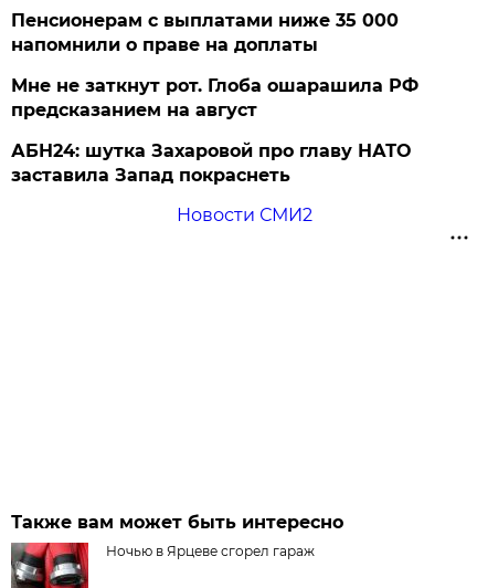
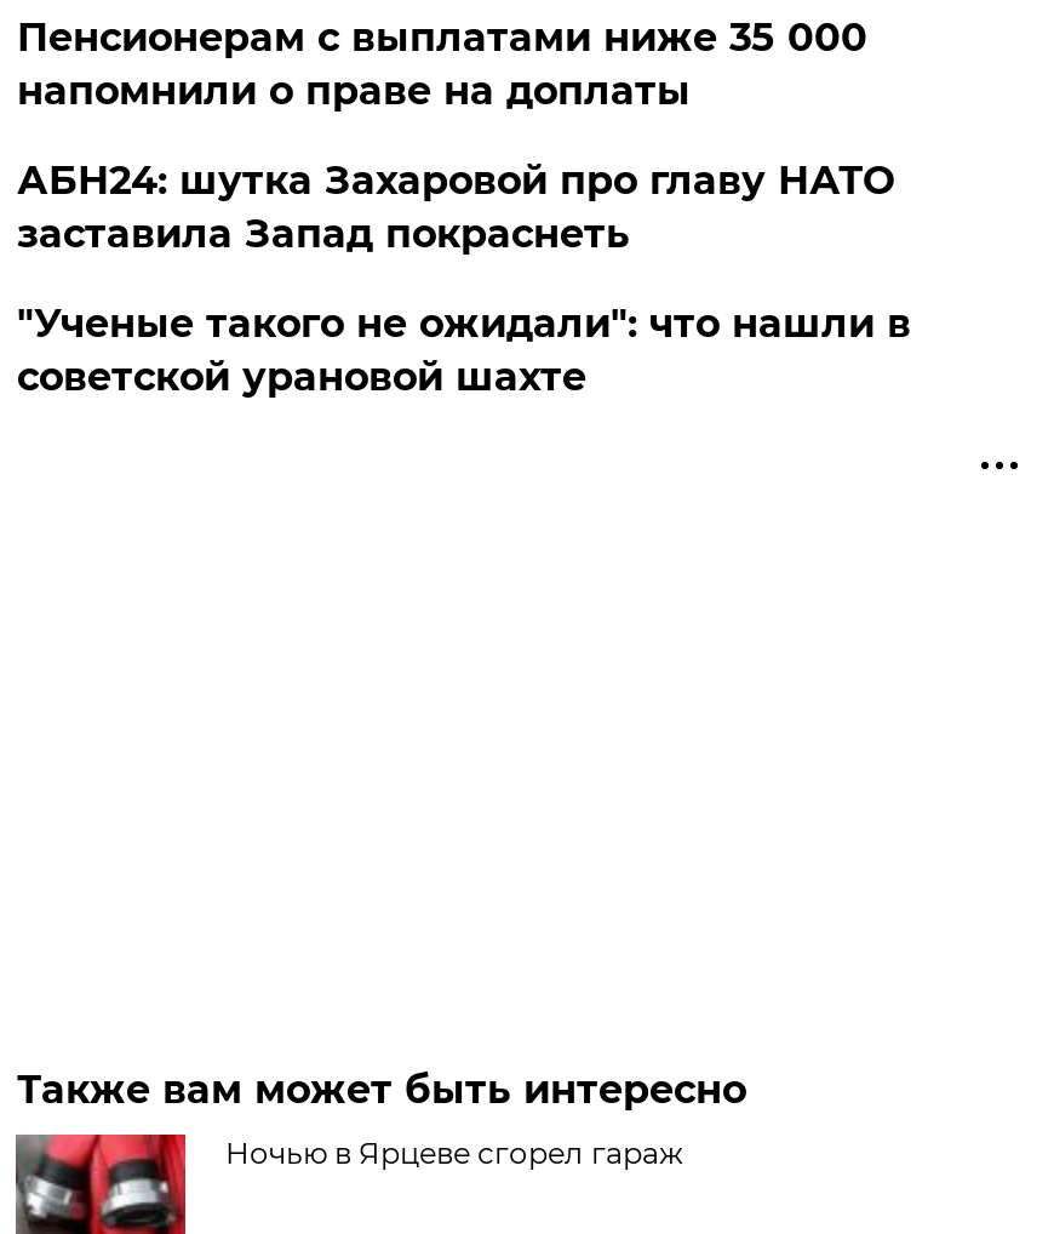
- Мне не заткнут рот. Глоба ошарашила РФ
- предсказанием на август

moved up: АБН24: шутка Захаровой про главу НАТО | заставила Запад покраснеть

- Новости СМИ2
+ "Ученые такого не ожидали": что нашли в
+ советской урановой шахте
